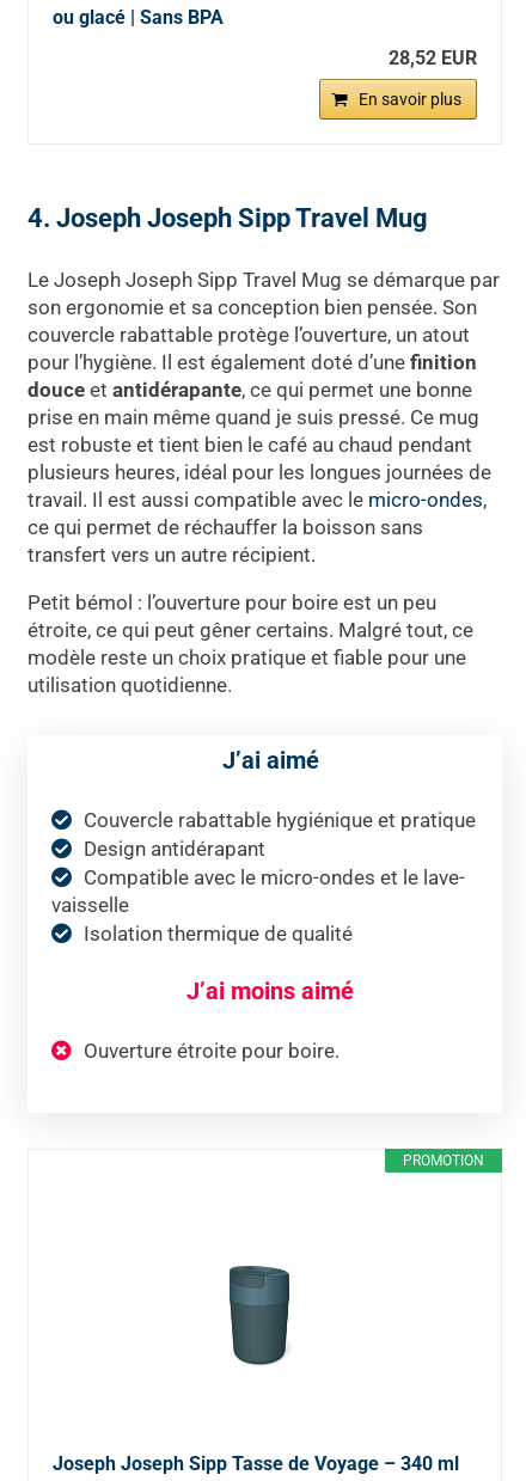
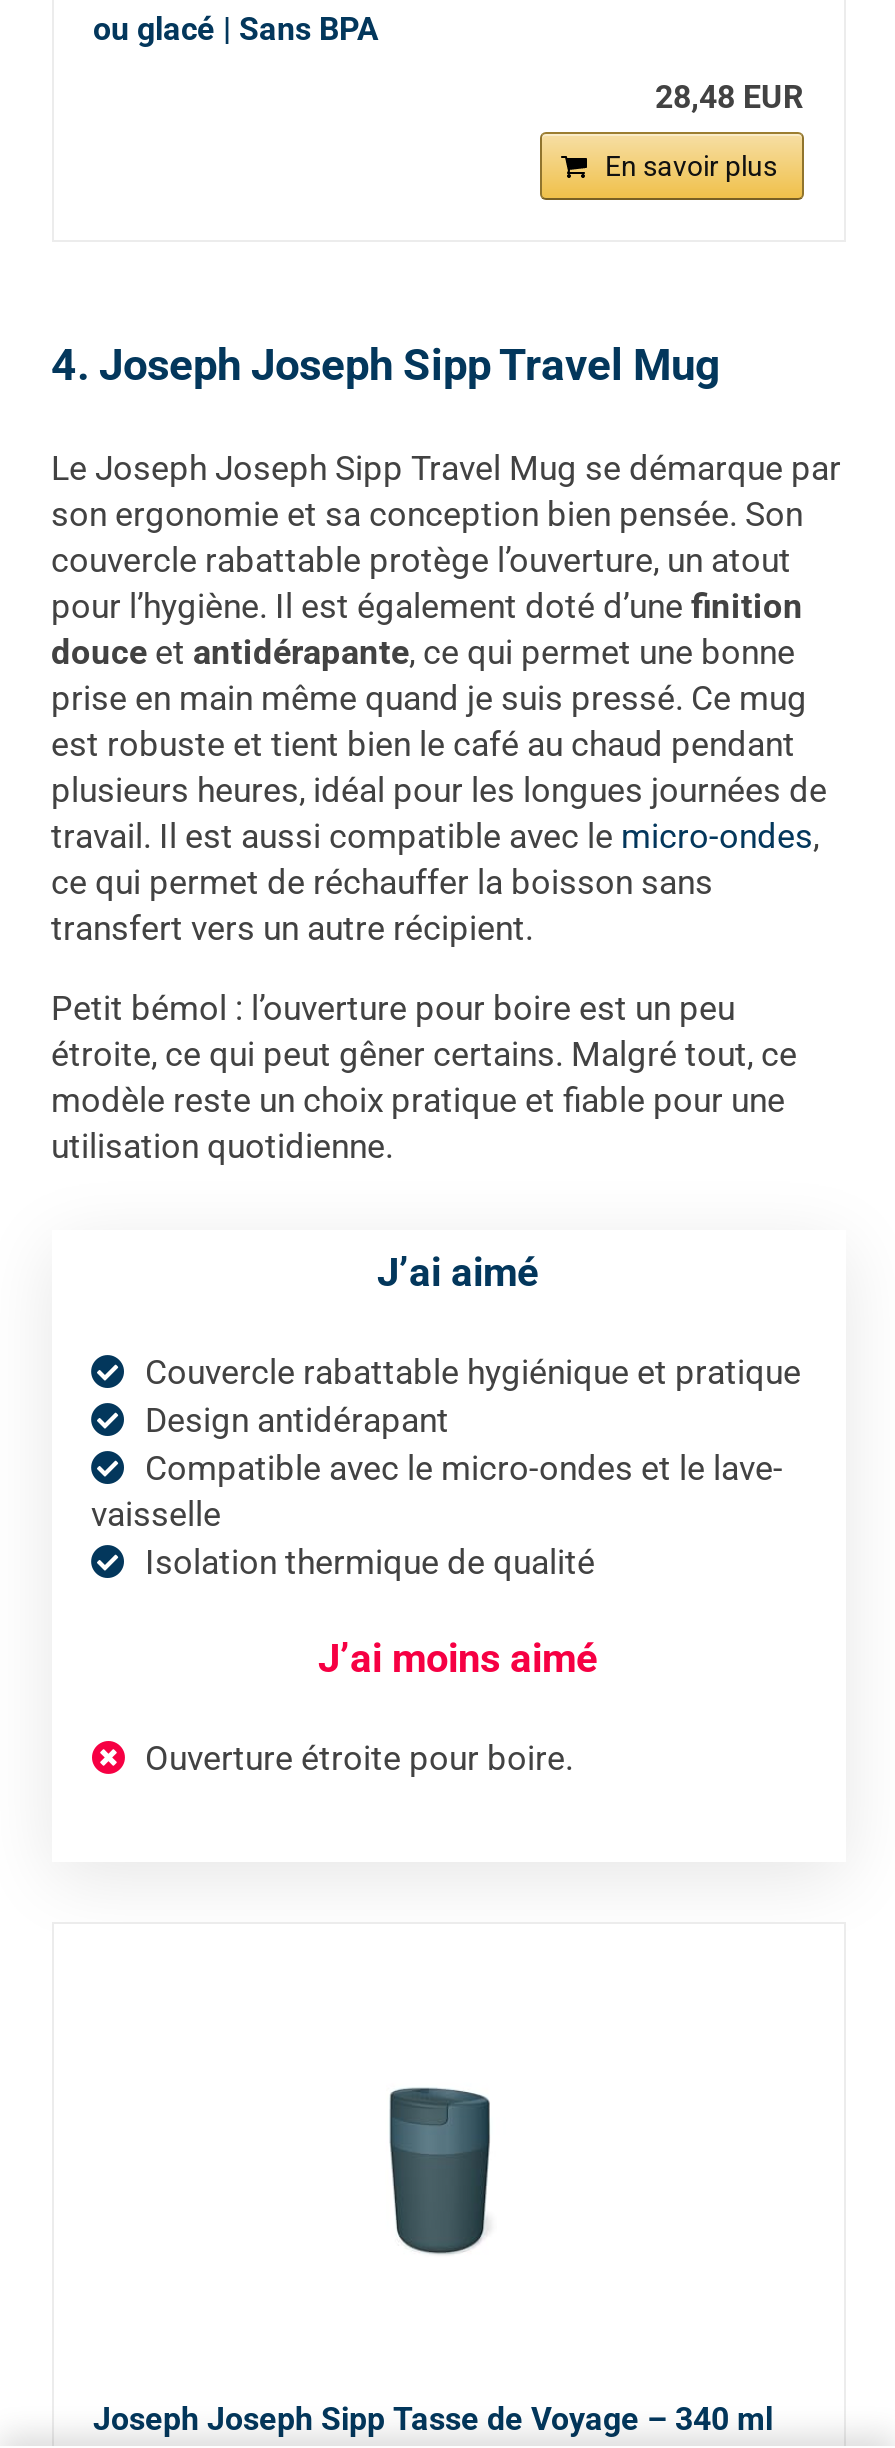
- 28,52 EUR
+ 28,48 EUR

- PROMOTION
